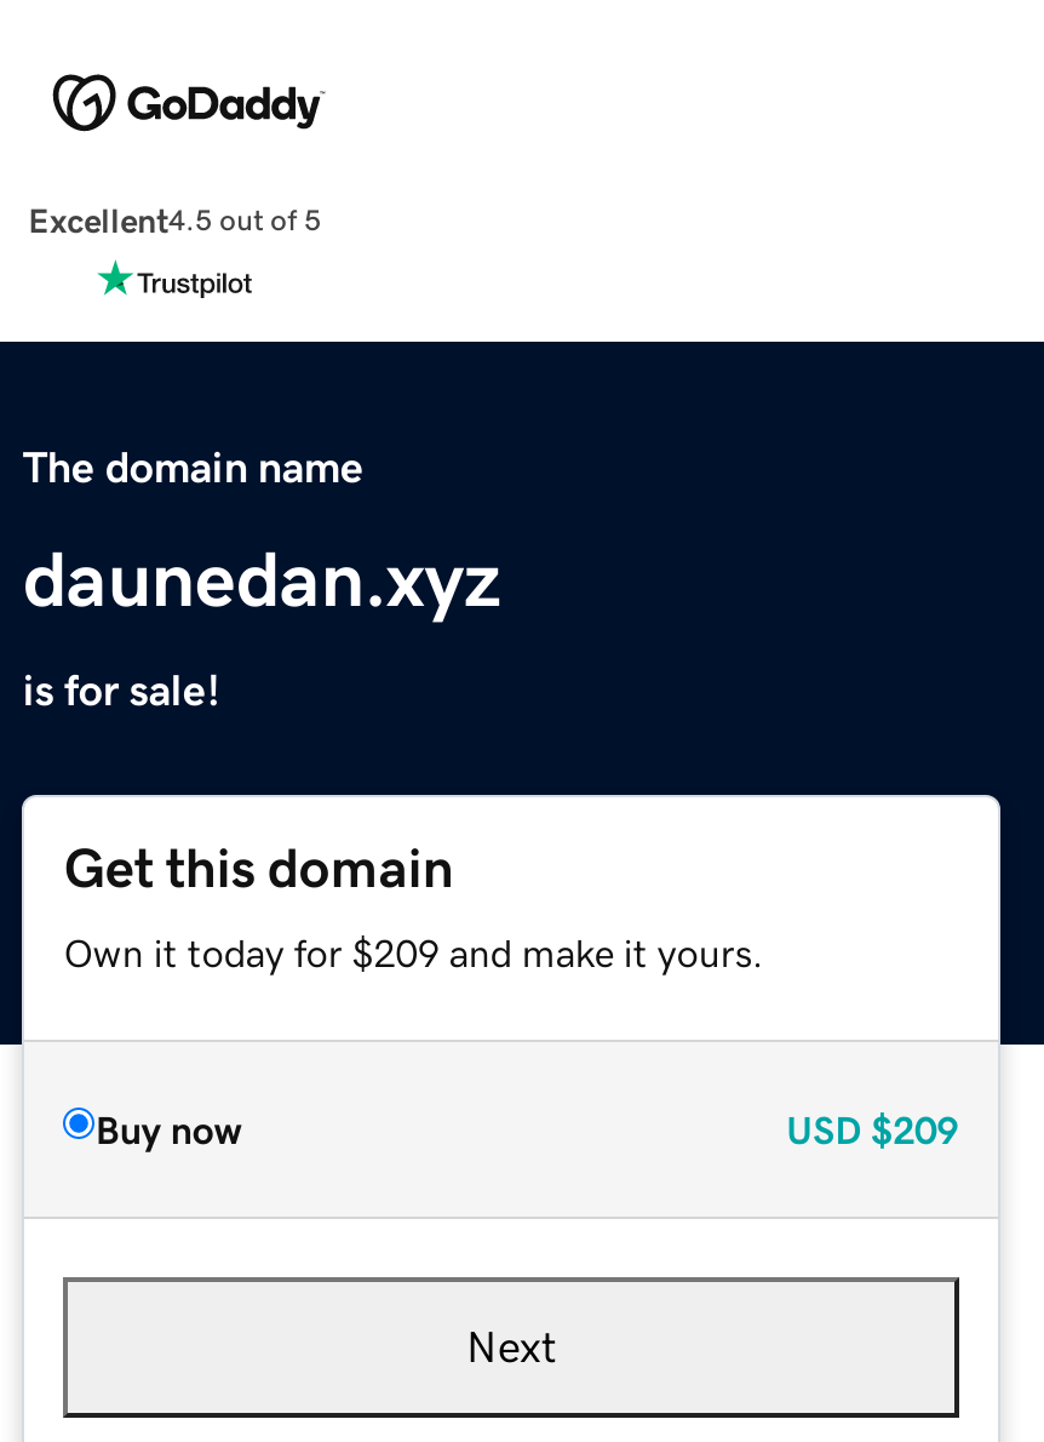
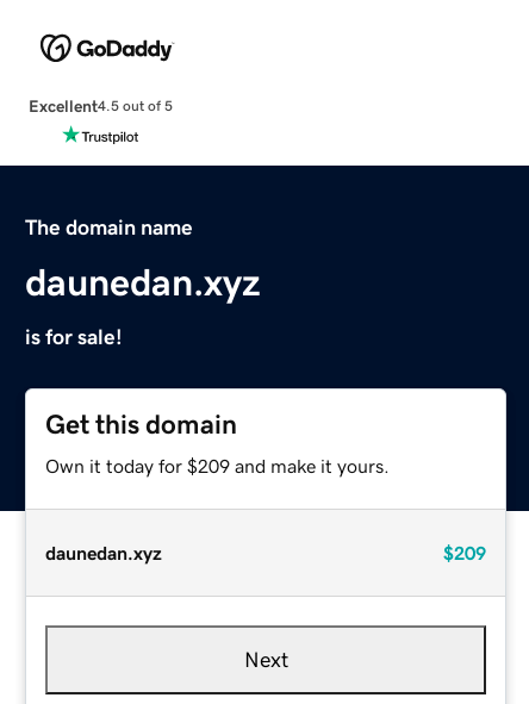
- Buy now
- USD $209
+ daunedan.xyz
+ $209
